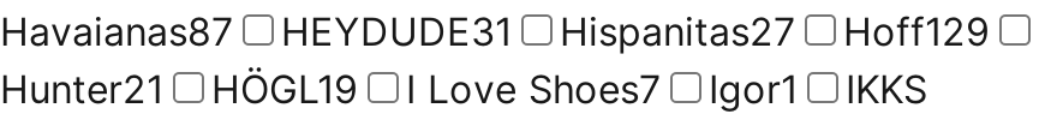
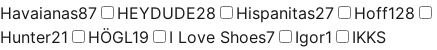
- HEYDUDE31
+ HEYDUDE28

- Hoff129
+ Hoff128
